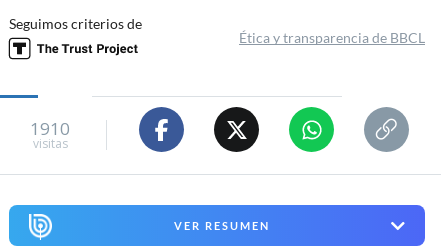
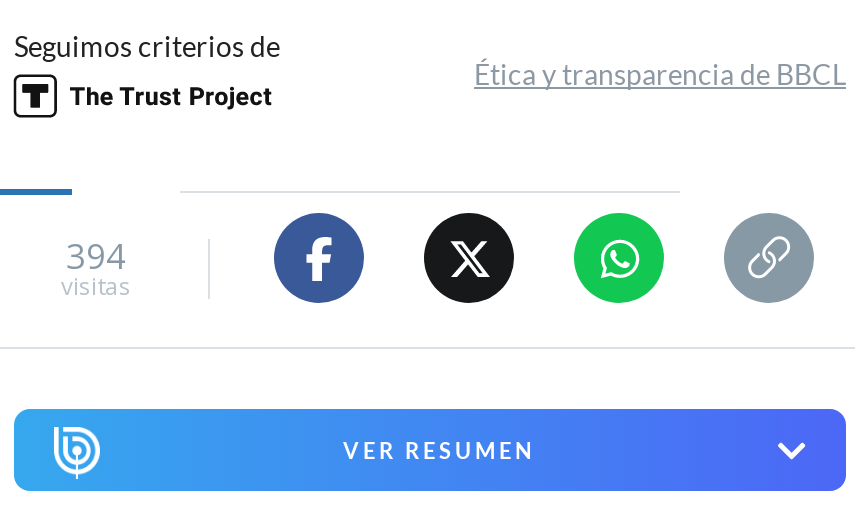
- 1910
+ 394
